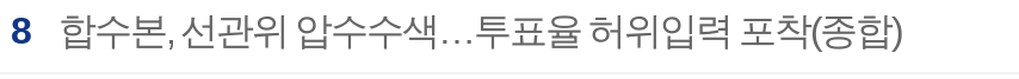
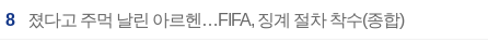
- 합수본, 선관위 압수수색…투표율 허위입력 포착(종합)
+ 졌다고 주먹 날린 아르헨…FIFA, 징계 절차 착수(종합)
